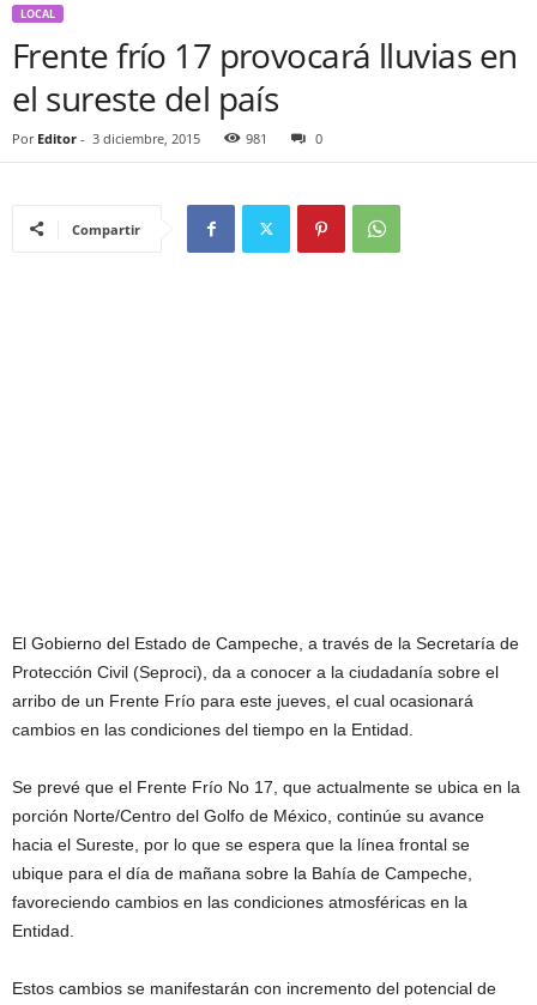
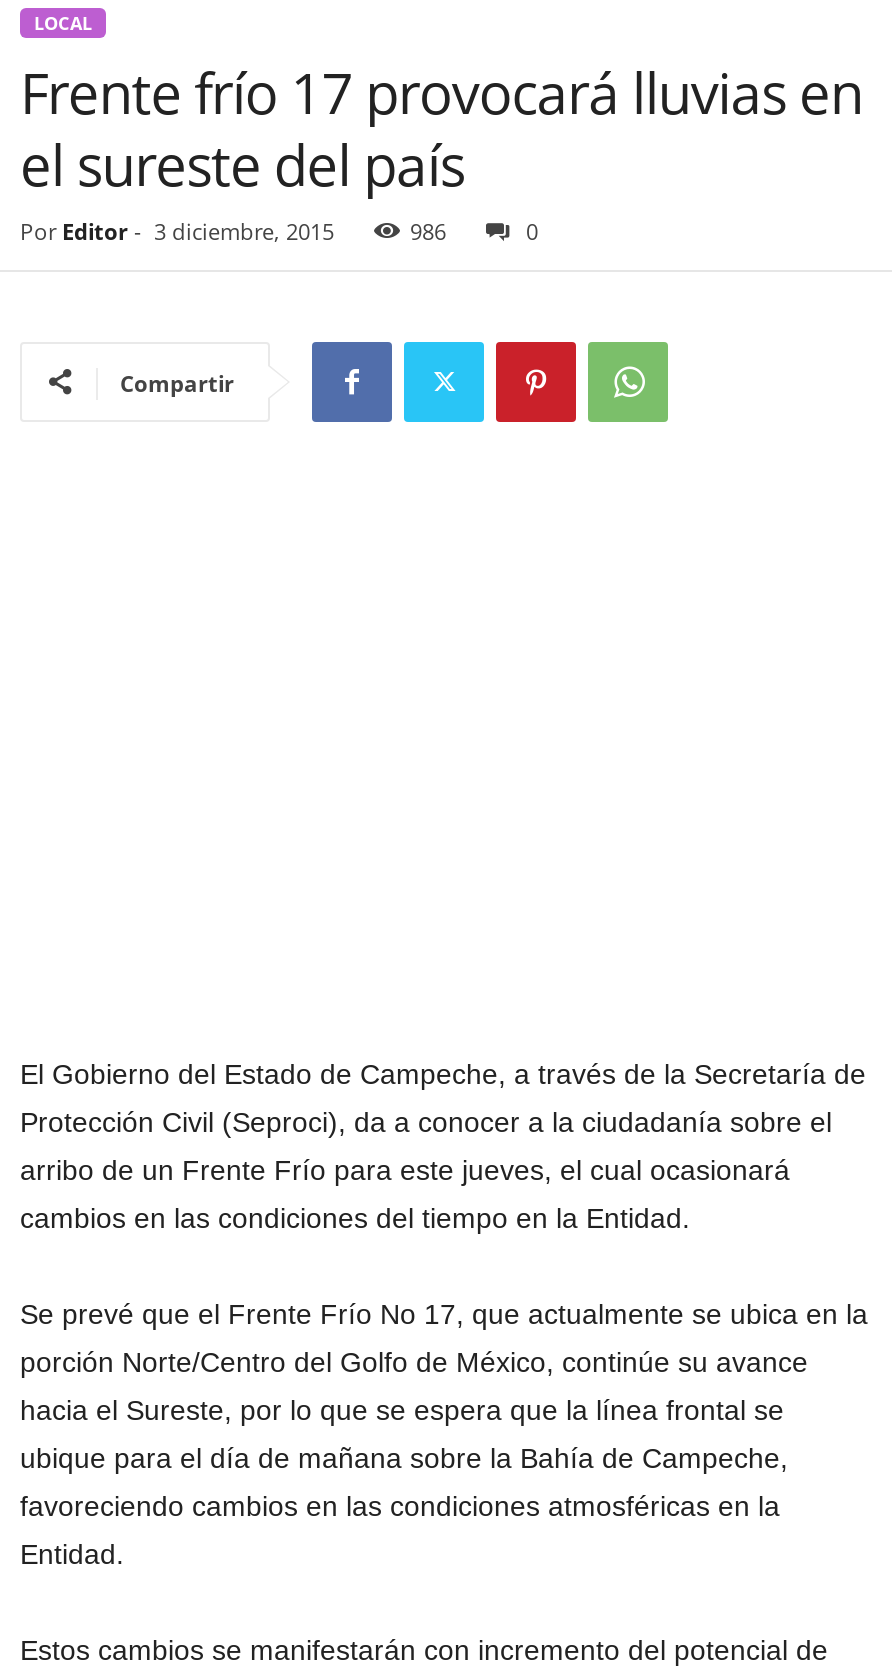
- 981
+ 986
